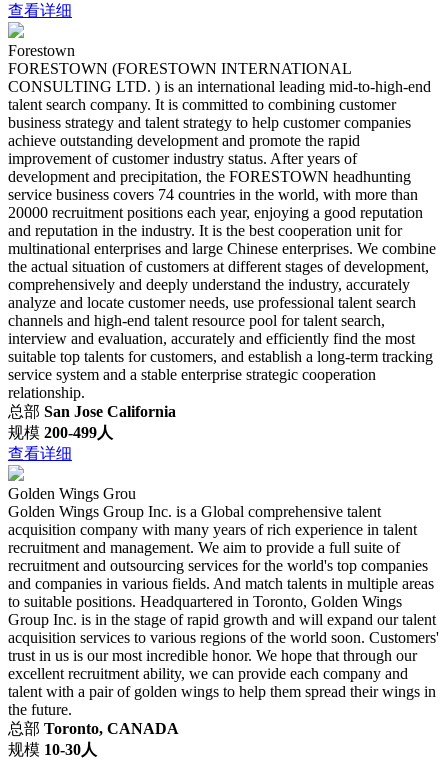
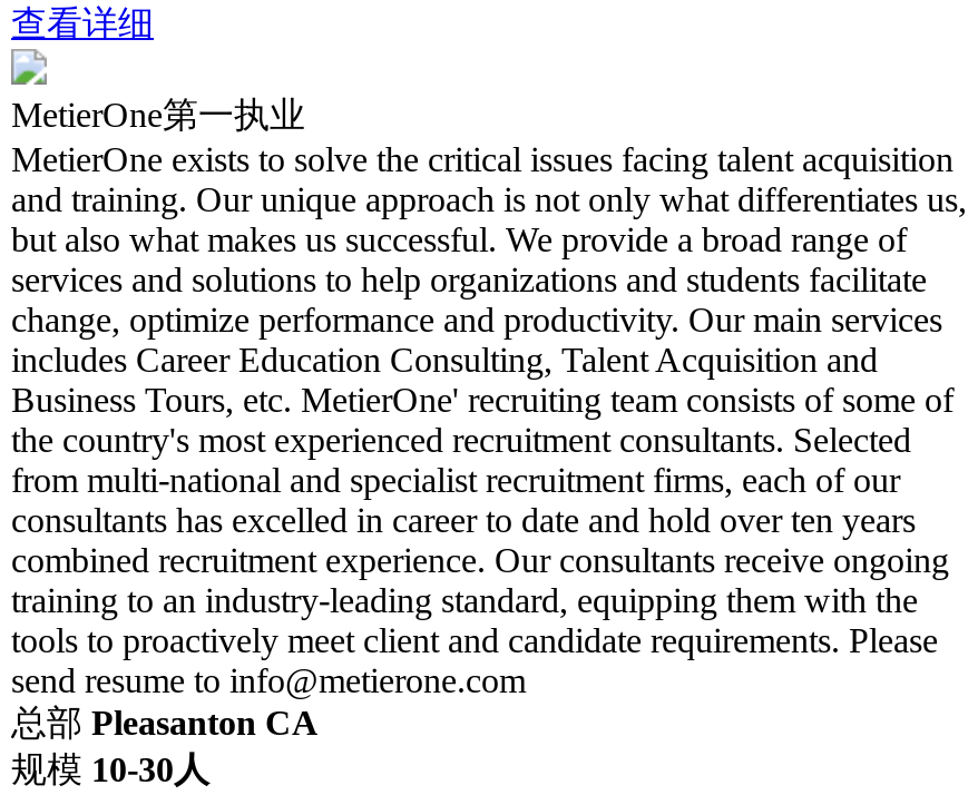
- Forestown
- FORESTOWN (FORESTOWN INTERNATIONAL
- CONSULTING LTD. ) is an international leading mid-to-high-end
- talent search company. It is committed to combining customer
- business strategy and talent strategy to help customer companies
- achieve outstanding development and promote the rapid
- improvement of customer industry status. After years of
- development and precipitation, the FORESTOWN headhunting
- service business covers 74 countries in the world, with more than
- 20000 recruitment positions each year, enjoying a good reputation
- and reputation in the industry. It is the best cooperation unit for
- multinational enterprises and large Chinese enterprises. We combine
- the actual situation of customers at different stages of development,
- comprehensively and deeply understand the industry, accurately
- analyze and locate customer needs, use professional talent search
- channels and high-end talent resource pool for talent search,
- interview and evaluation, accurately and efficiently find the most
- suitable top talents for customers, and establish a long-term tracking
- service system and a stable enterprise strategic cooperation
- relationship.
- 总部San Jose California
- 规模200-499人
- 查看详细
- Golden Wings Grou
- Golden Wings Group Inc. is a Global comprehensive talent
- acquisition company with many years of rich experience in talent
- recruitment and management. We aim to provide a full suite of
- recruitment and outsourcing services for the world's top companies
- and companies in various fields. And match talents in multiple areas
- to suitable positions. Headquartered in Toronto, Golden Wings
- Group Inc. is in the stage of rapid growth and will expand our talent
- acquisition services to various regions of the world soon. Customers'
- trust in us is our most incredible honor. We hope that through our
- excellent recruitment ability, we can provide each company and
- talent with a pair of golden wings to help them spread their wings in
- the future.
- 总部Toronto, CANADA
+ MetierOne第一执业
+ MetierOne exists to solve the critical issues facing talent acquisition
+ and training. Our unique approach is not only what differentiates us,
+ but also what makes us successful. We provide a broad range of
+ services and solutions to help organizations and students facilitate
+ change, optimize performance and productivity. Our main services
+ includes Career Education Consulting, Talent Acquisition and
+ Business Tours, etc. MetierOne' recruiting team consists of some of
+ the country's most experienced recruitment consultants. Selected
+ from multi-national and specialist recruitment firms, each of our
+ consultants has excelled in career to date and hold over ten years
+ combined recruitment experience. Our consultants receive ongoing
+ training to an industry-leading standard, equipping them with the
+ tools to proactively meet client and candidate requirements. Please
+ send resume to info@metierone.com
+ 总部Pleasanton CA
